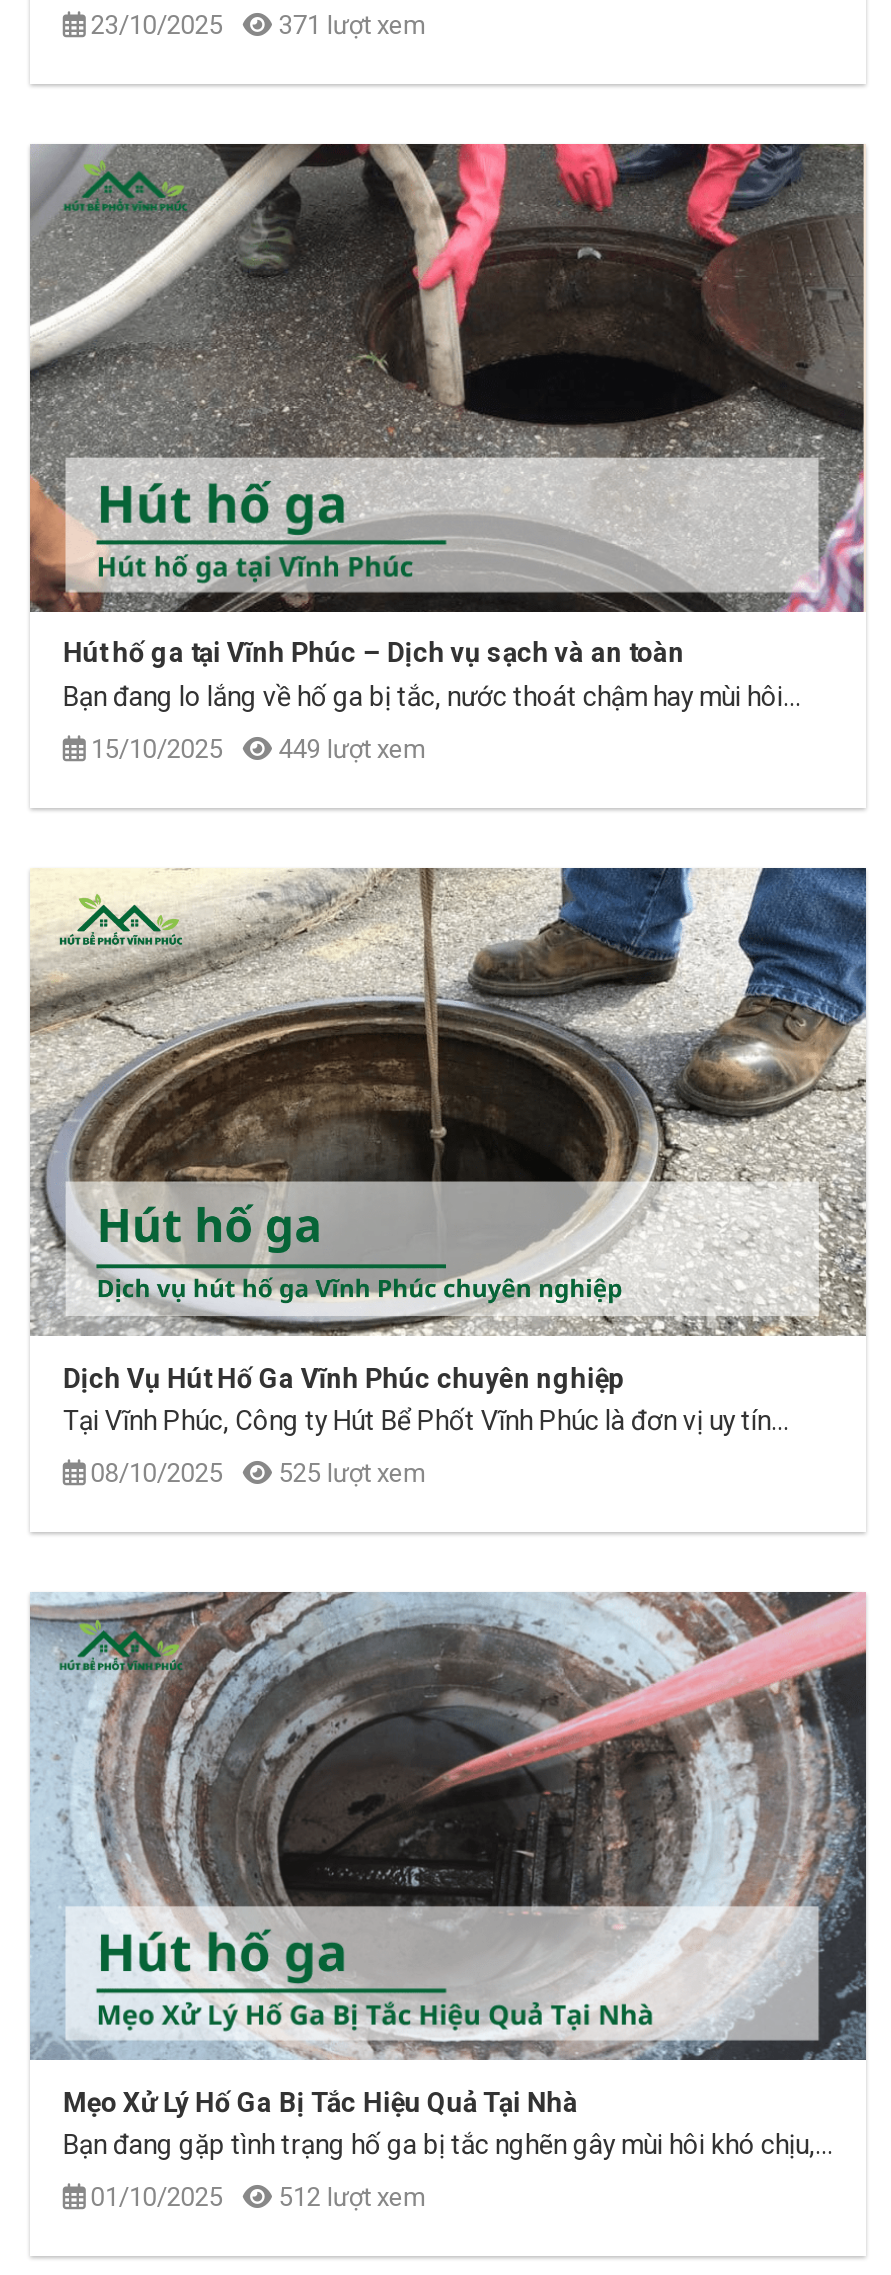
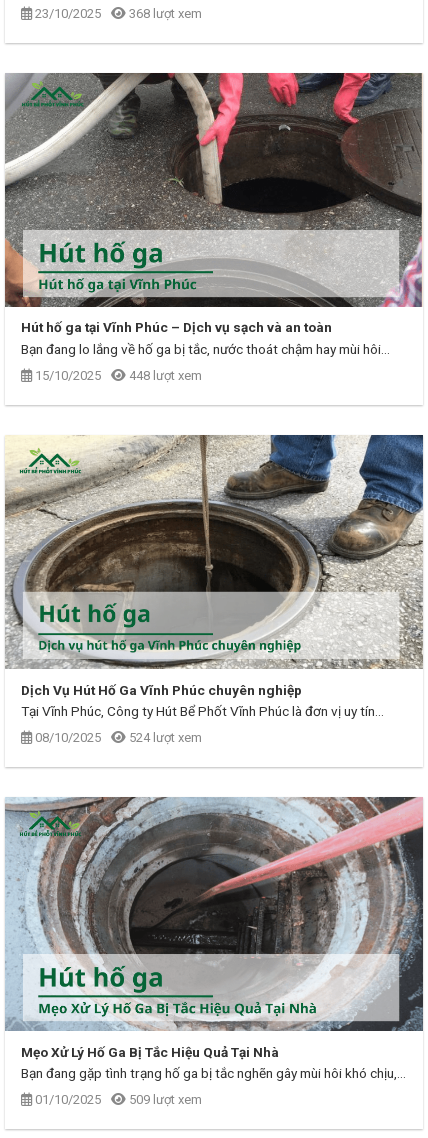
- 23/10/2025 371 lượt xem
+ 23/10/2025 368 lượt xem

- 15/10/2025 449 lượt xem
+ 15/10/2025 448 lượt xem

- 08/10/2025 525 lượt xem
+ 08/10/2025 524 lượt xem

- 01/10/2025 512 lượt xem
+ 01/10/2025 509 lượt xem
